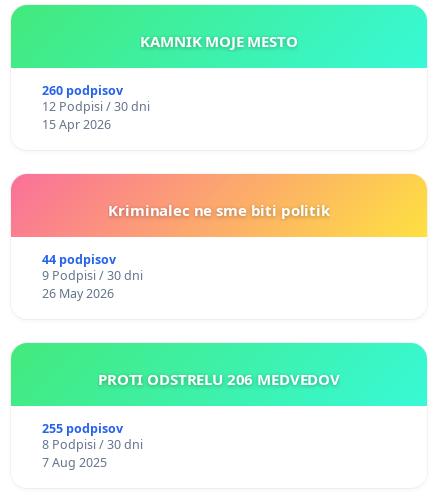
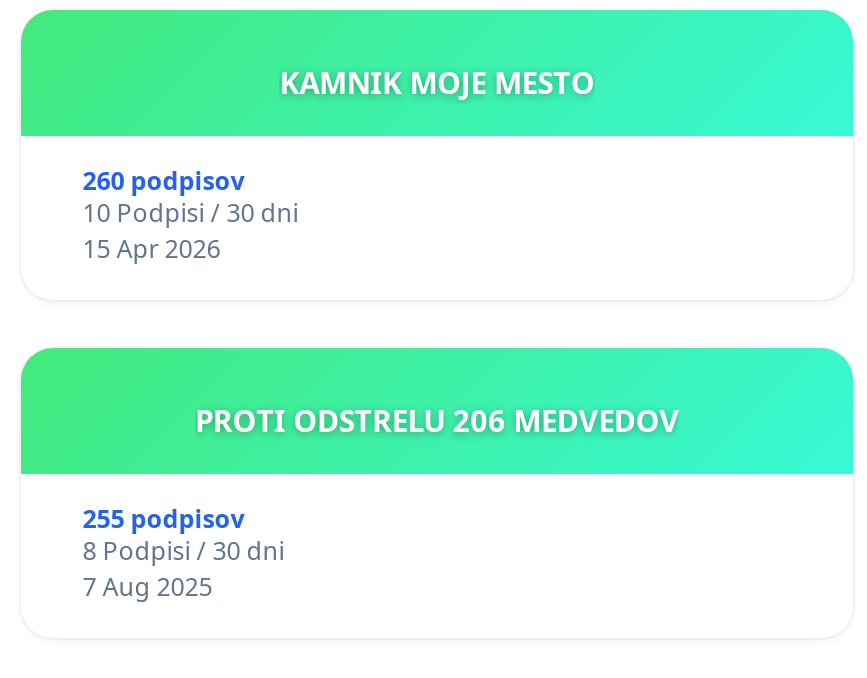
- 12 Podpisi / 30 dni
+ 10 Podpisi / 30 dni

- Kriminalec ne sme biti politik
- 44 podpisov
- 9 Podpisi / 30 dni
- 26 May 2026
